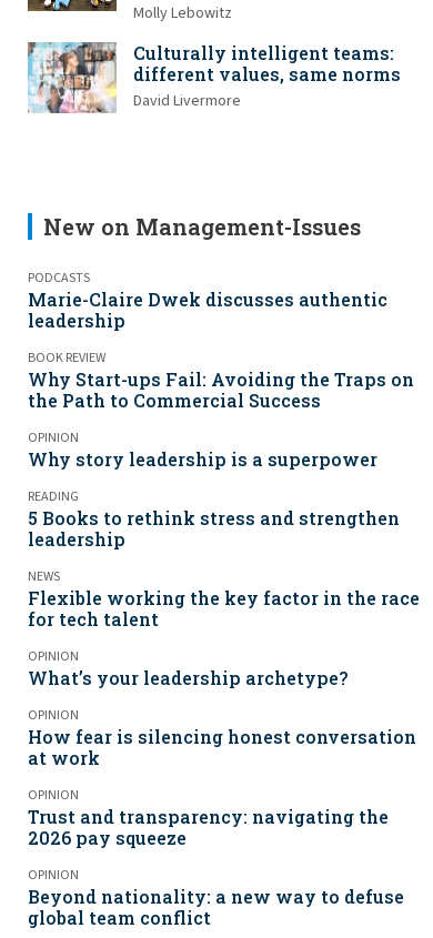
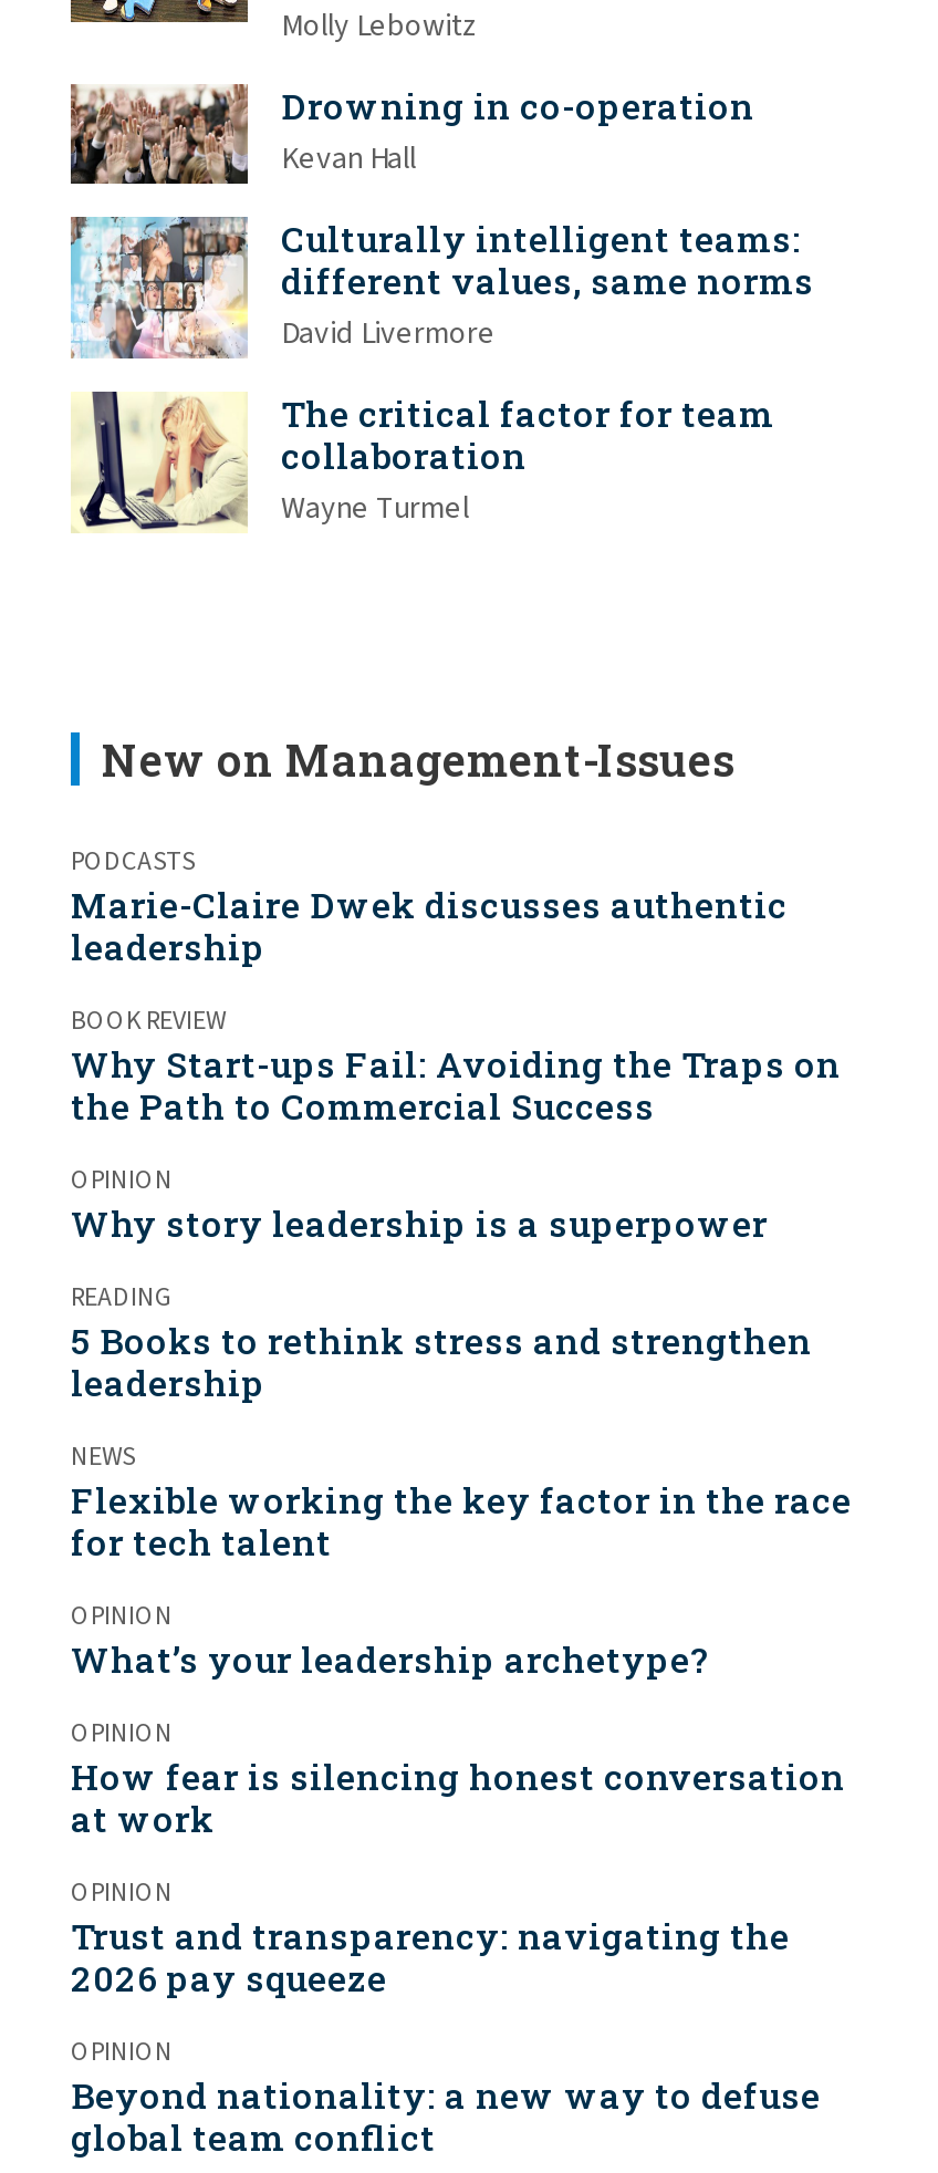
+ [image]
+ Drowning in co-operation
+ Kevan Hall

+ [image]
+ The critical factor for team
+ collaboration
+ Wayne Turmel
